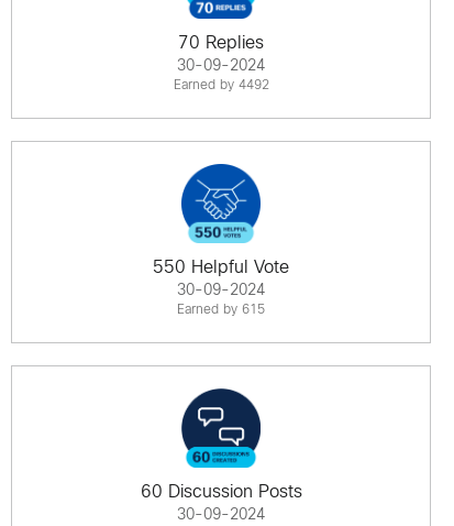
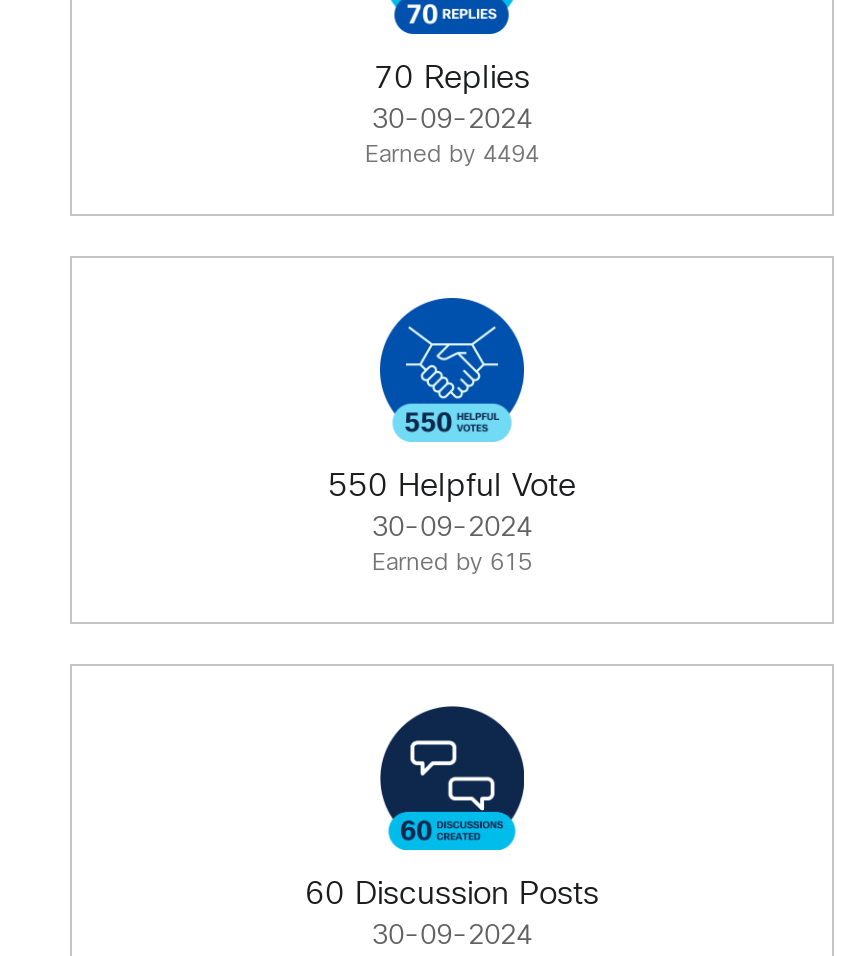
- Earned by 4492
+ Earned by 4494
